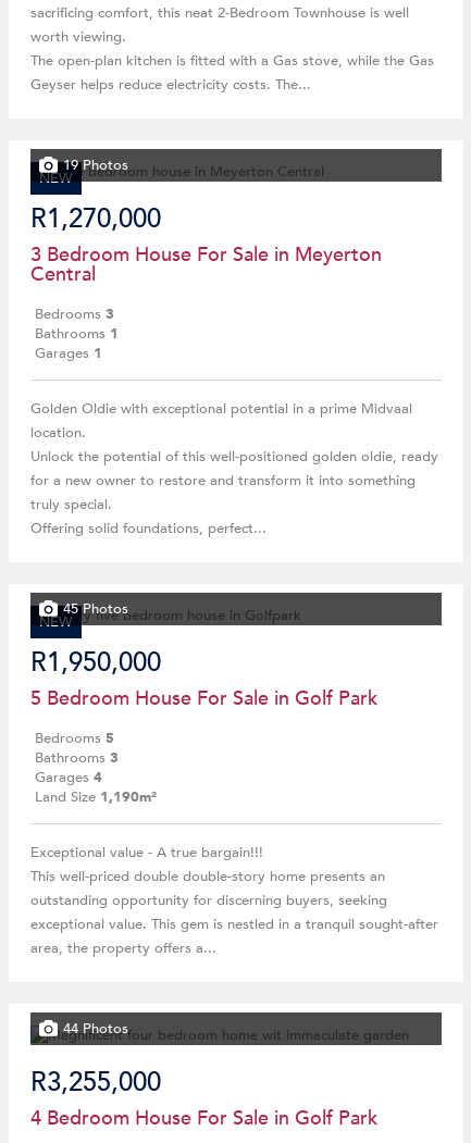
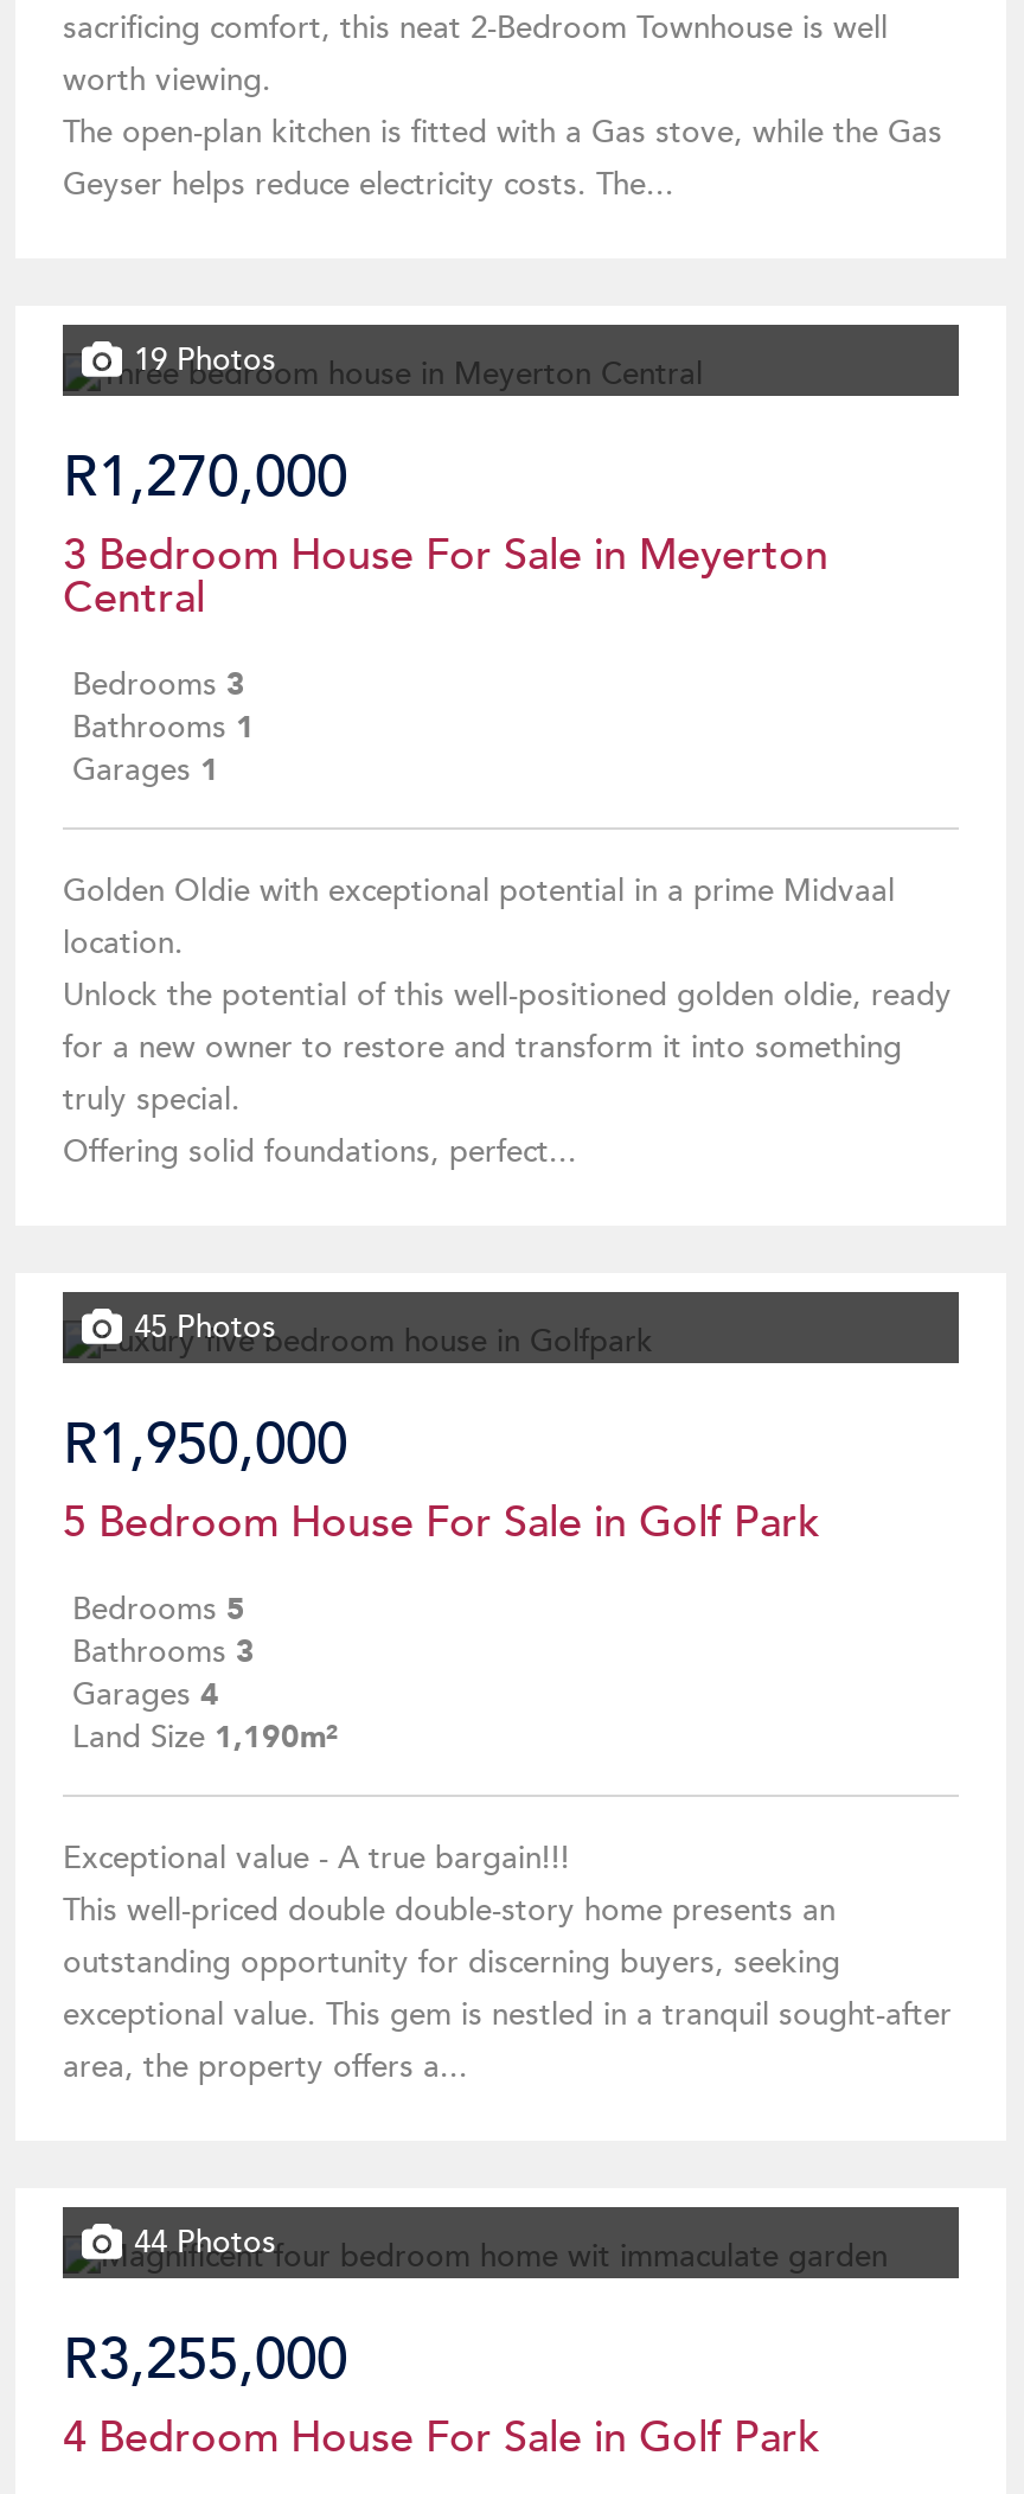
- NEW

- NEW
